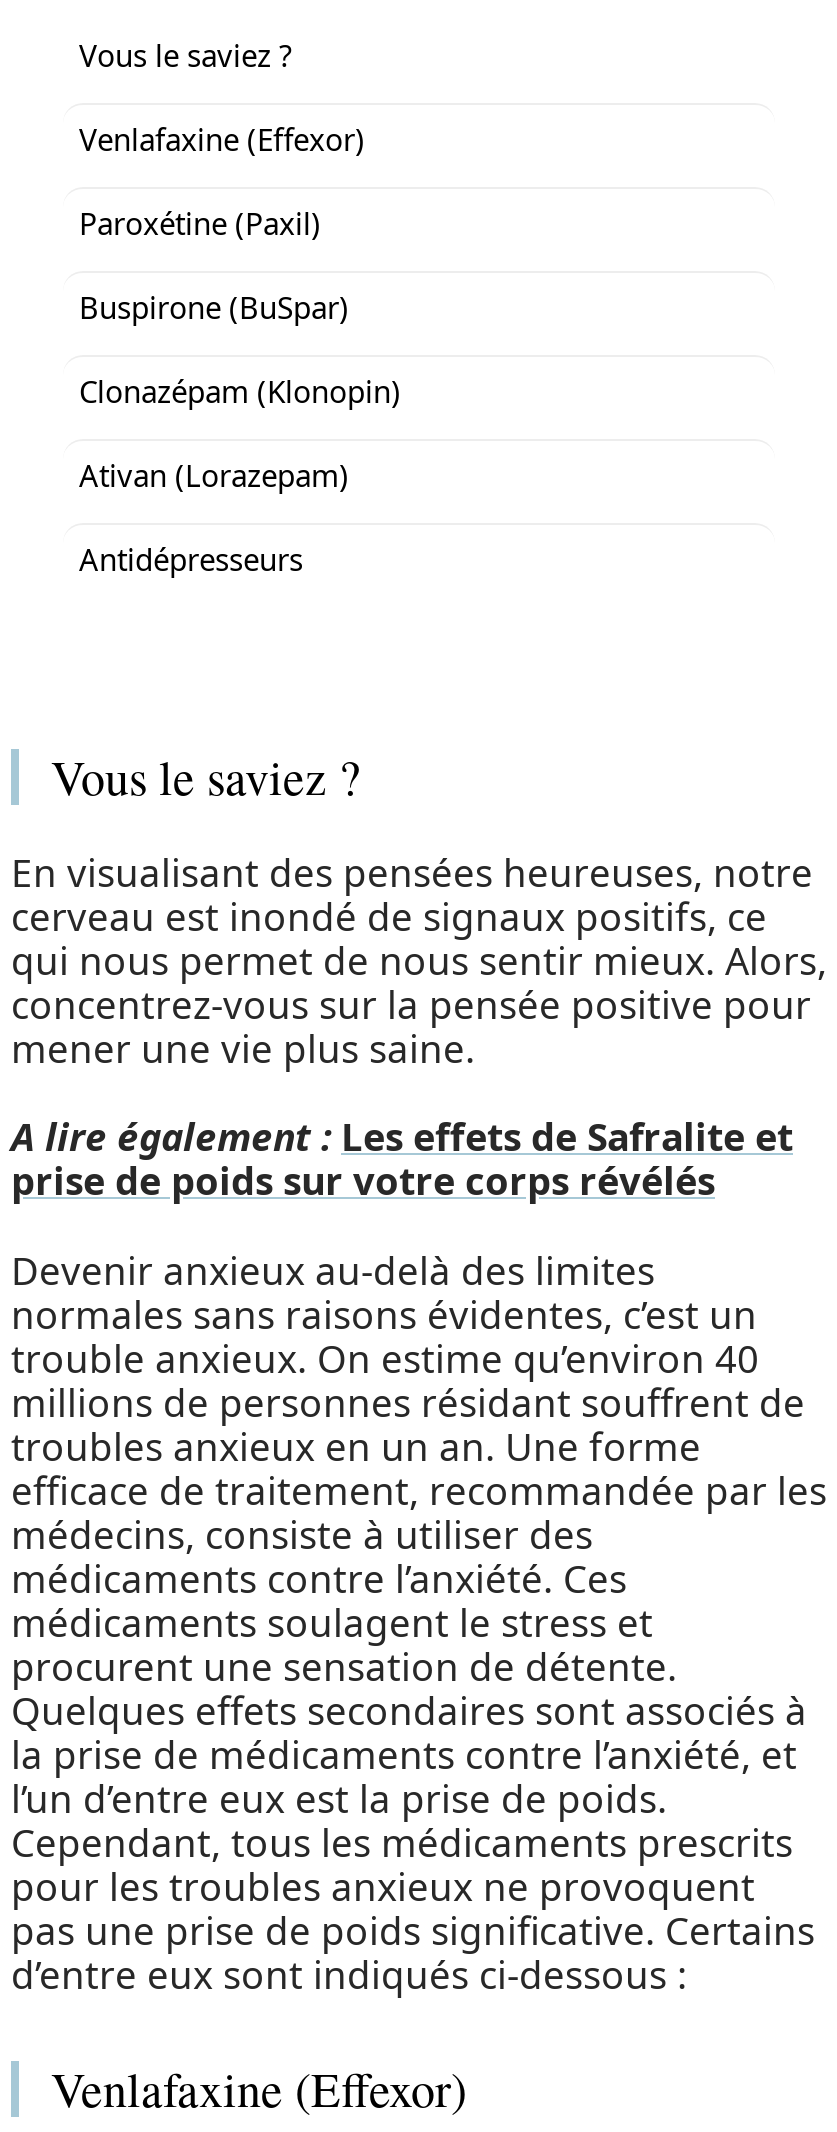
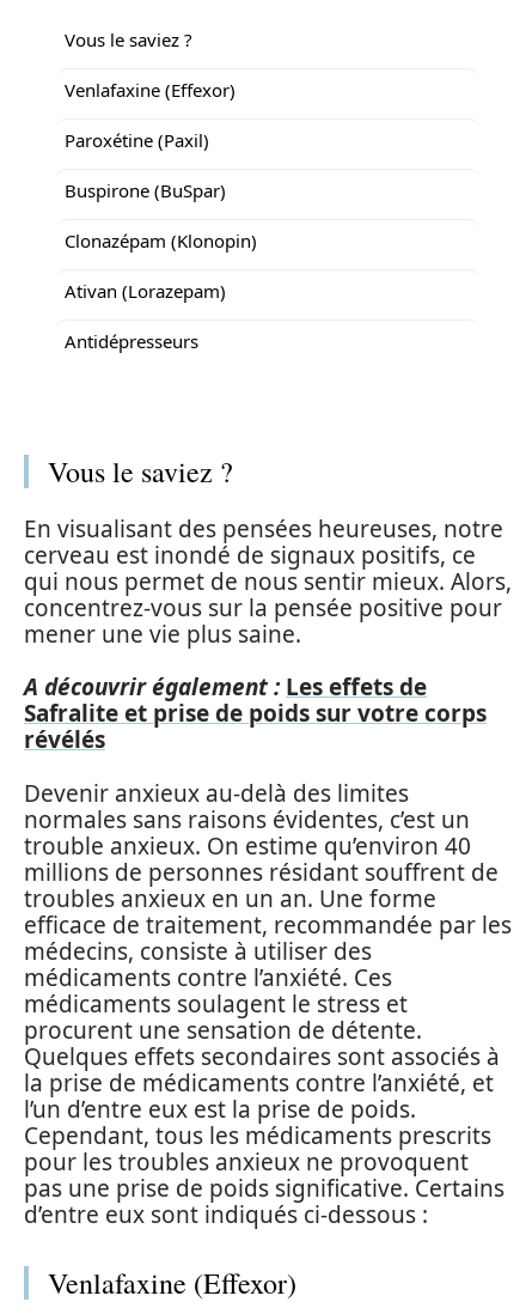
- A lire également : Les effets de Safralite et
- prise de poids sur votre corps révélés
+ A découvrir également : Les effets de
+ Safralite et prise de poids sur votre corps
+ révélés
